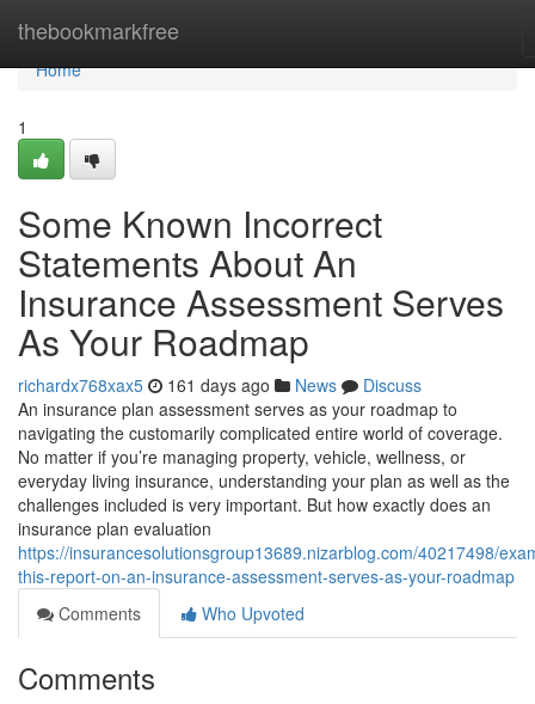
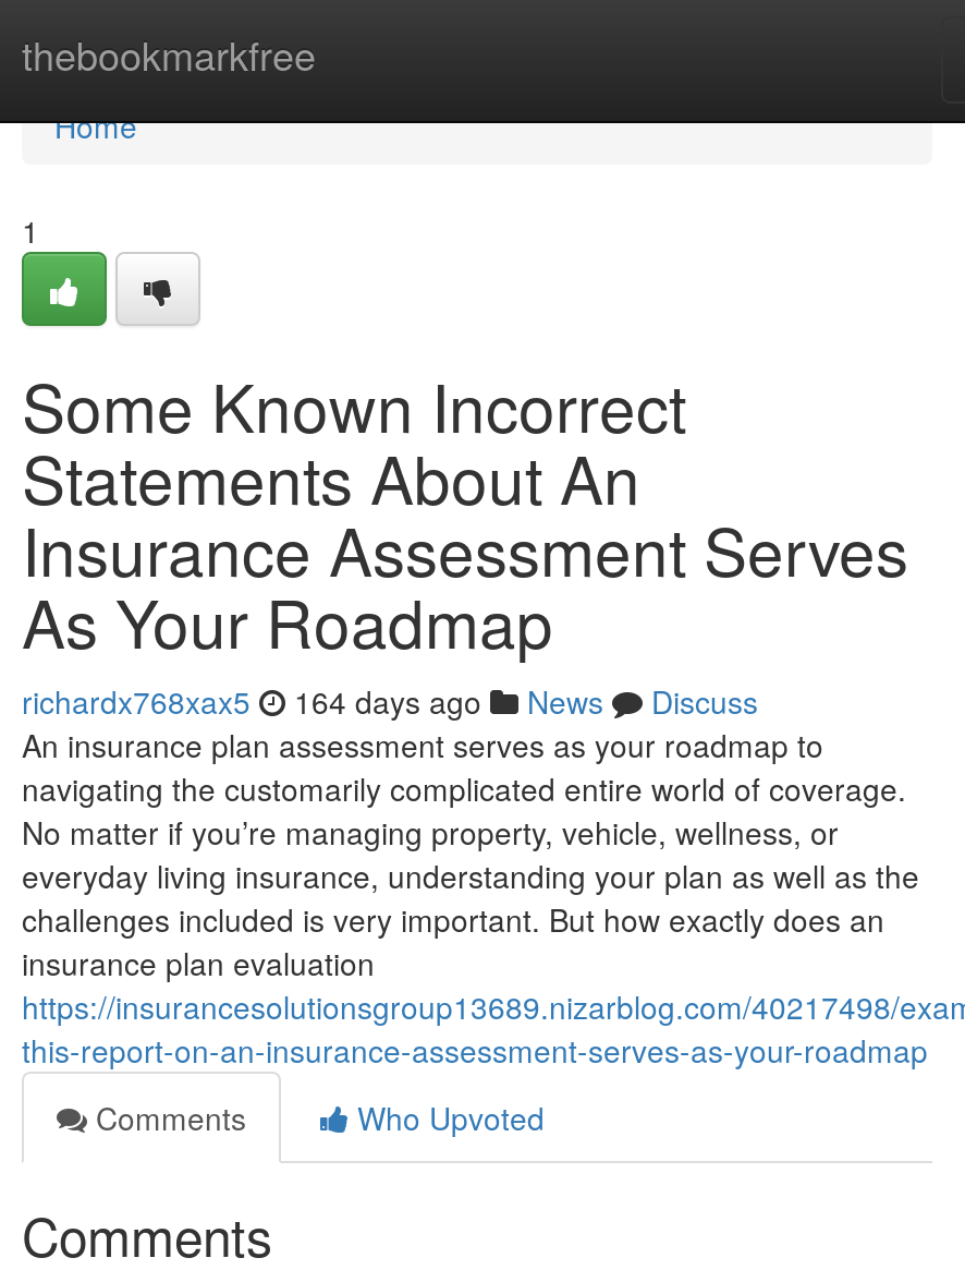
- richardx768xax5 161 days ago News Discuss
+ richardx768xax5 164 days ago News Discuss
